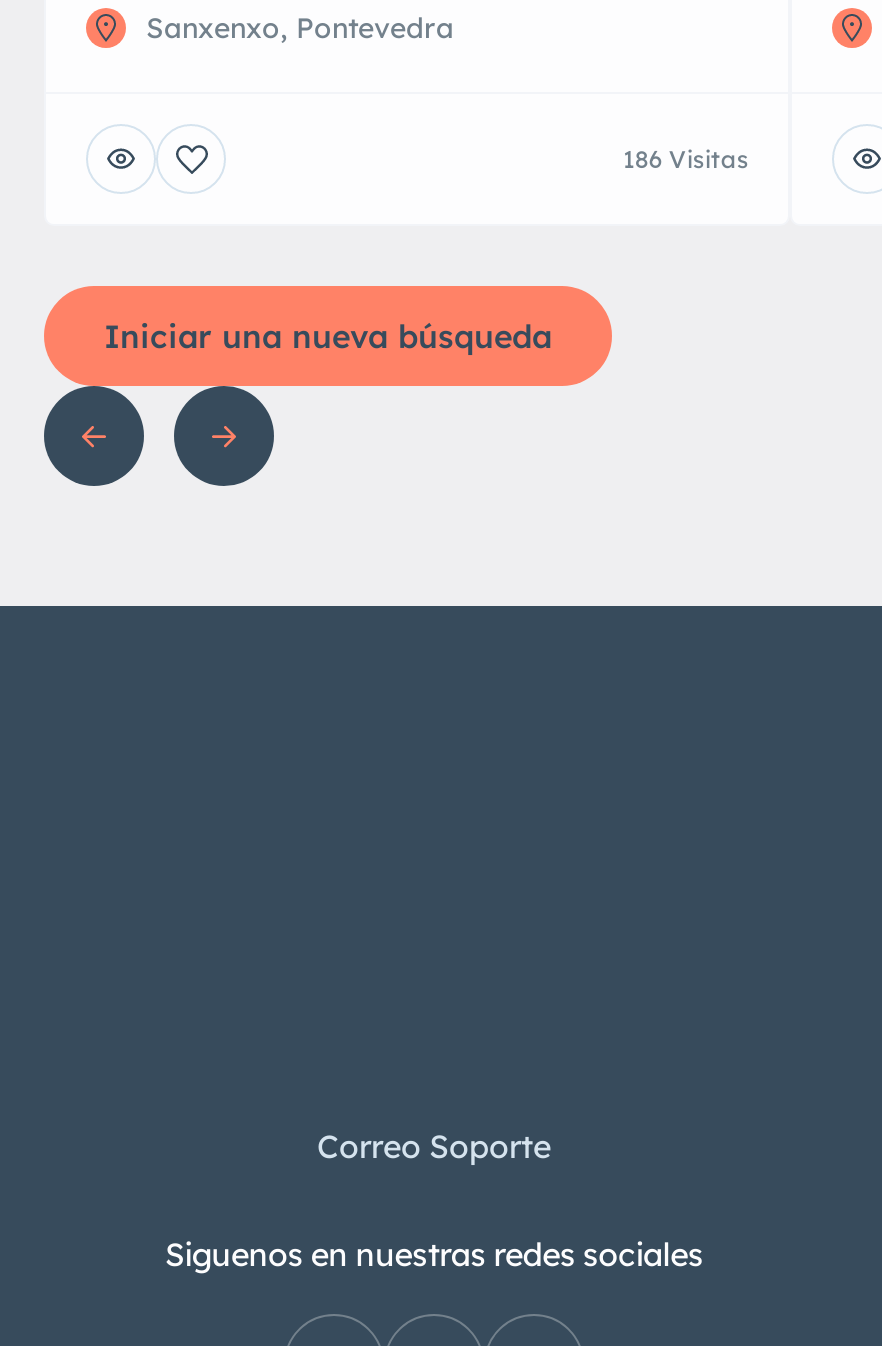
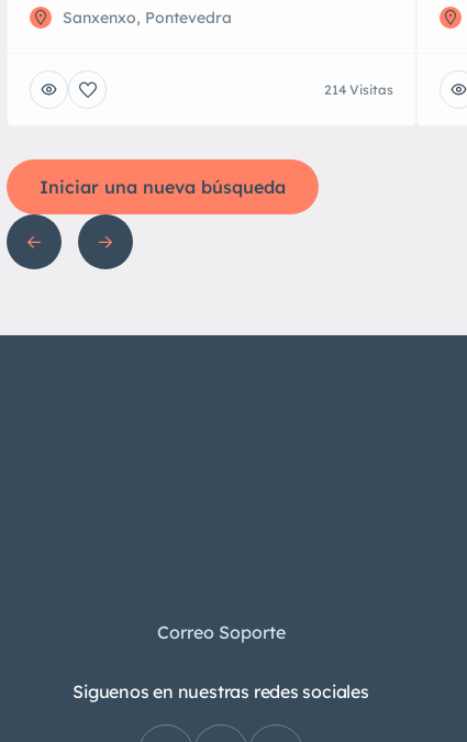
- 186 Visitas
+ 214 Visitas
